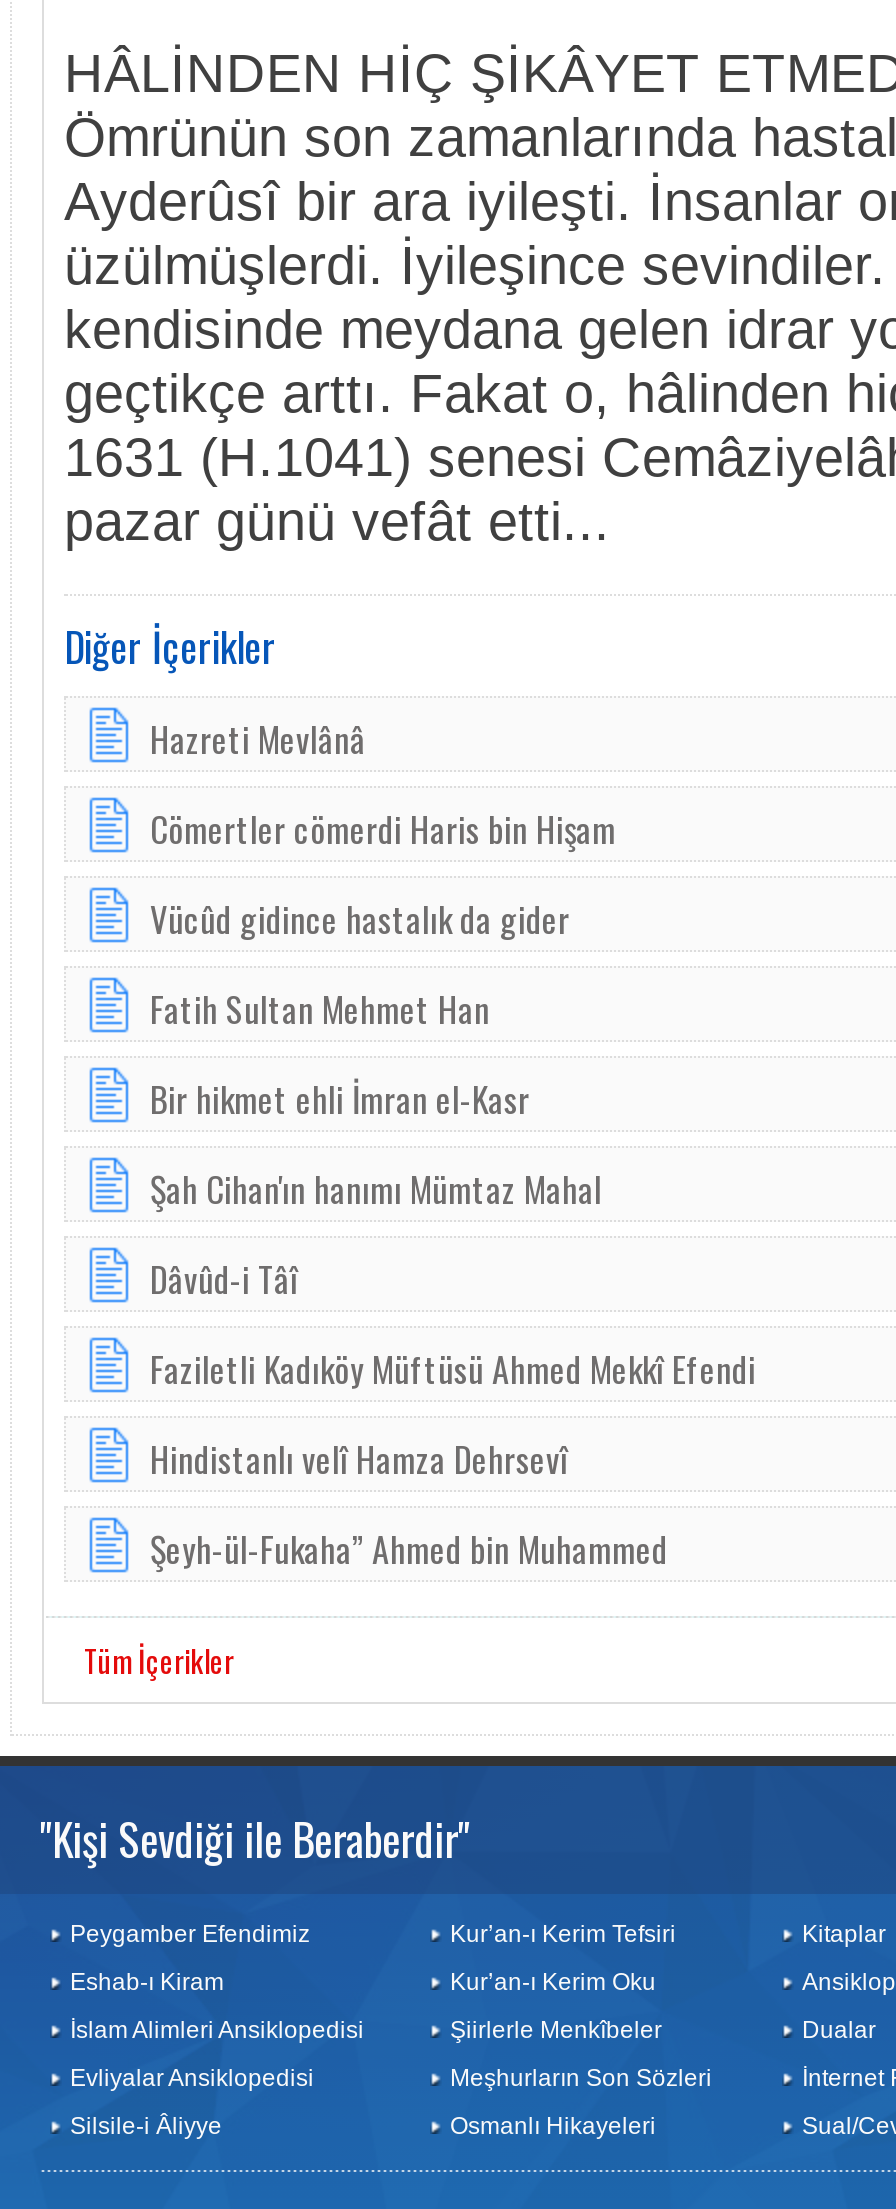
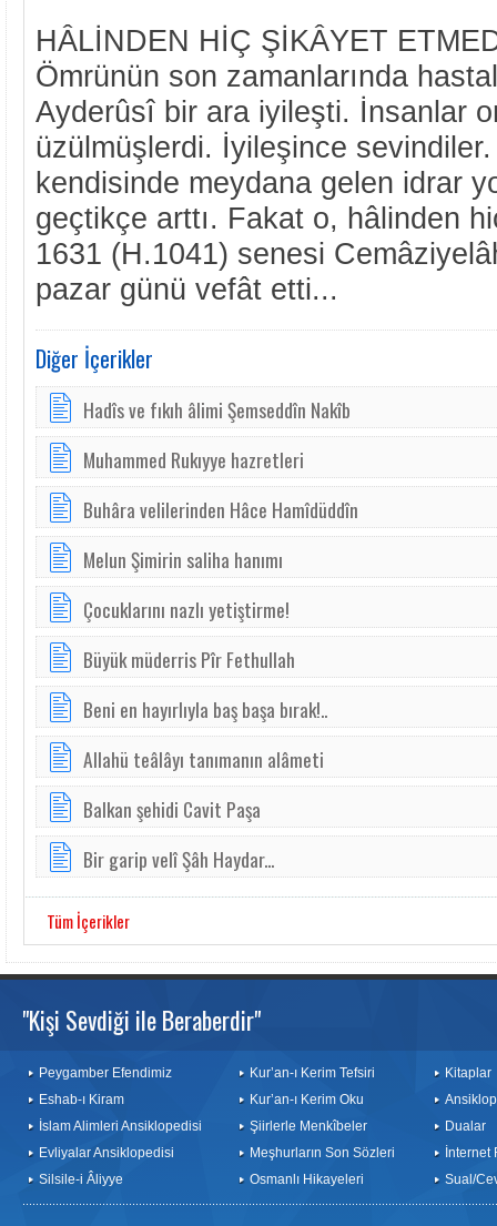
- Hazreti Mevlânâ
+ Hadîs ve fıkıh âlimi Şemseddîn Nakîb

- Cömertler cömerdi Haris bin Hişam
+ Muhammed Rukıyye hazretleri

- Vücûd gidince hastalık da gider
+ Buhâra velilerinden Hâce Hamîdüddîn

- Fatih Sultan Mehmet Han
+ Melun Şimirin saliha hanımı

- Bir hikmet ehli İmran el-Kasr
+ Çocuklarını nazlı yetiştirme!

- Şah Cihan'ın hanımı Mümtaz Mahal
+ Büyük müderris Pîr Fethullah

- Dâvûd-i Tâî
+ Beni en hayırlıyla baş başa bırak!..

- Faziletli Kadıköy Müftüsü Ahmed Mekkî Efendi
+ Allahü teâlâyı tanımanın alâmeti

- Hindistanlı velî Hamza Dehrsevî
+ Balkan şehidi Cavit Paşa

- Şeyh-ül-Fukaha” Ahmed bin Muhammed
+ Bir garip velî Şâh Haydar...
